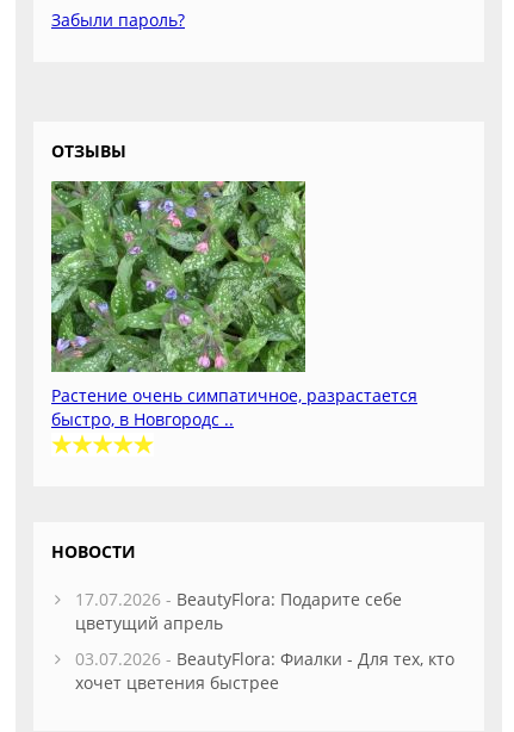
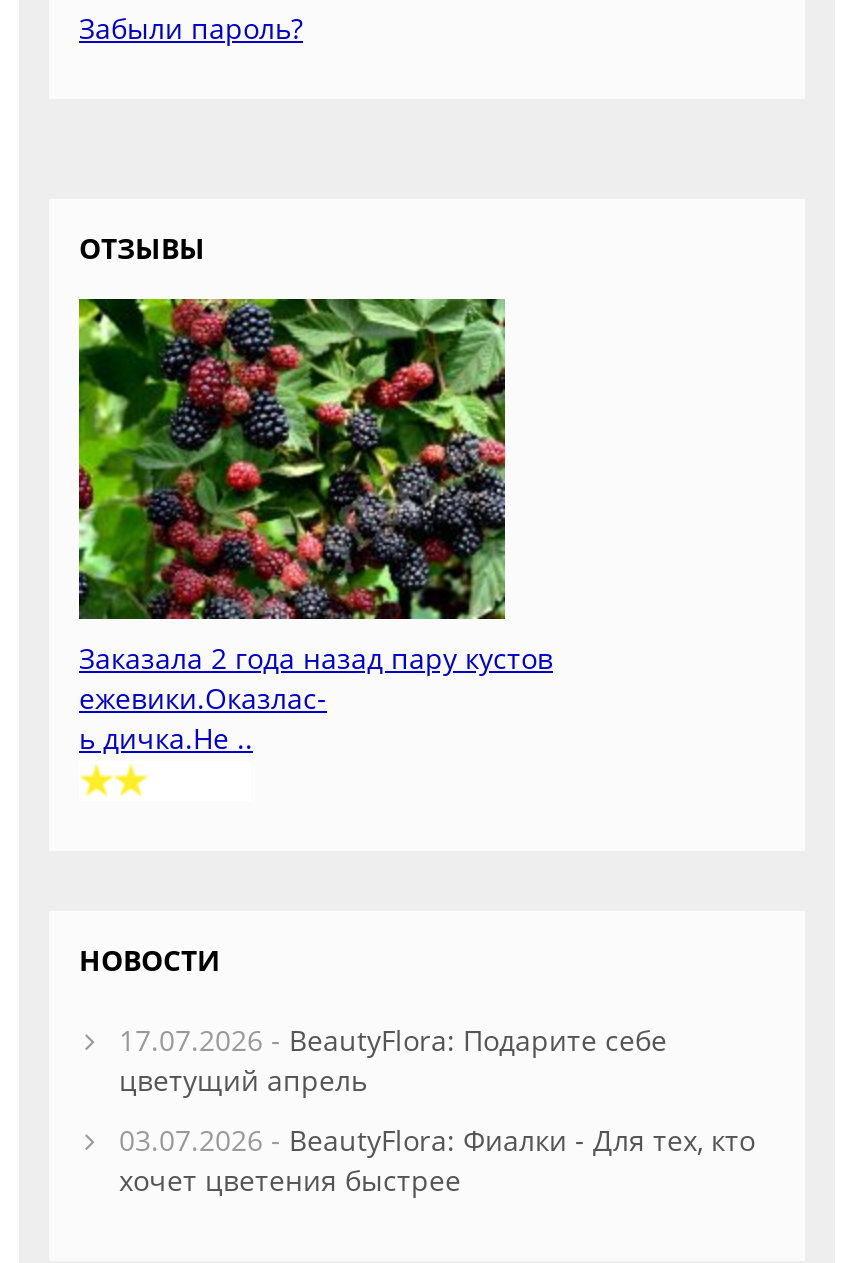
- [image]
- Растение очень симпатичное, разрастается
- быстро, в Новгородс ..
+ [image]
+ Заказала 2 года назад пару кустов
+ ежевики.Оказлас-
+ ь дичка.Не ..
